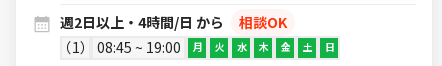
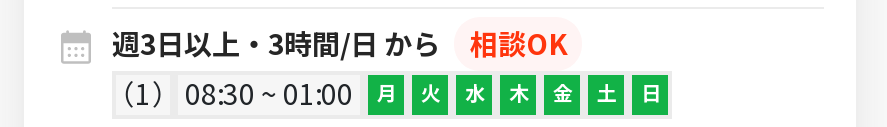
- 週2日以上・4時間/日 から
+ 週3日以上・3時間/日 から

- 08:45 ~ 19:00
+ 08:30 ~ 01:00
